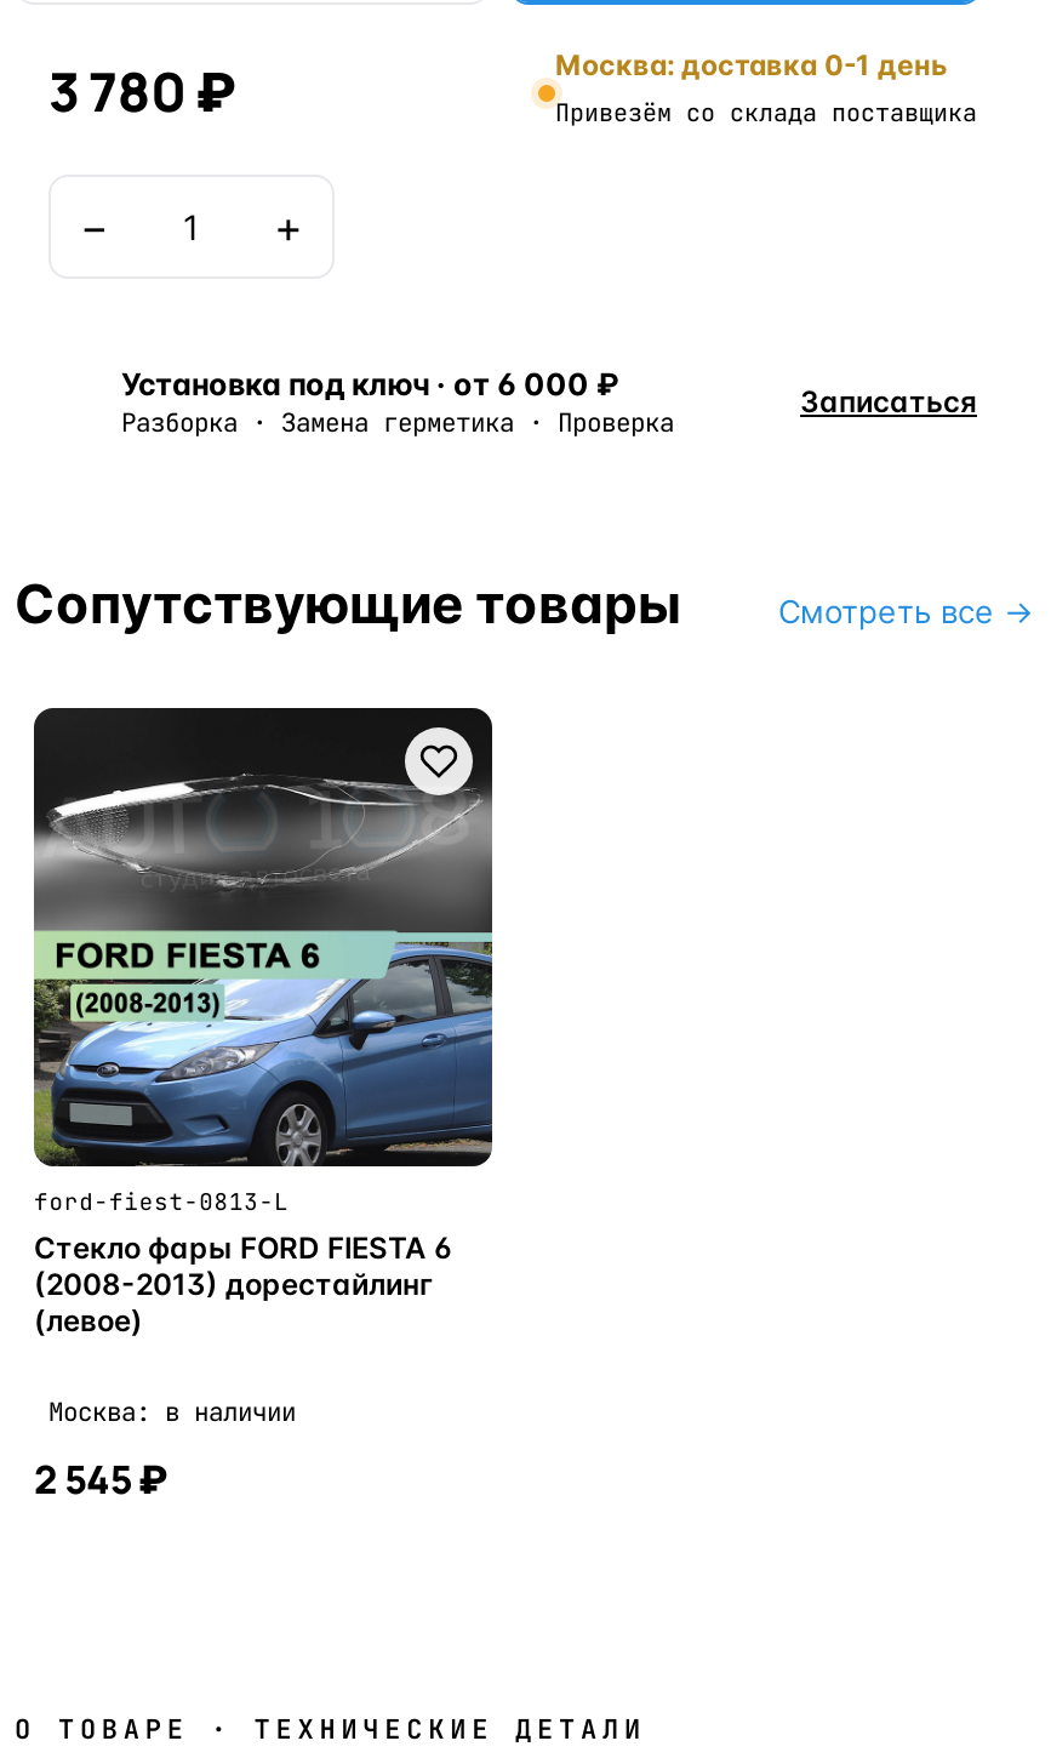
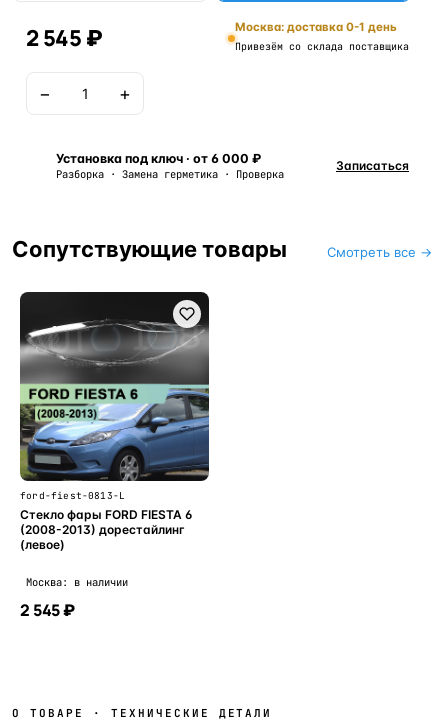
- 3 780 ₽
+ 2 545 ₽
